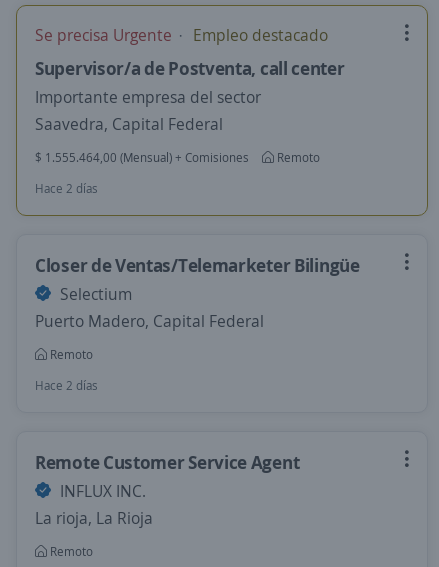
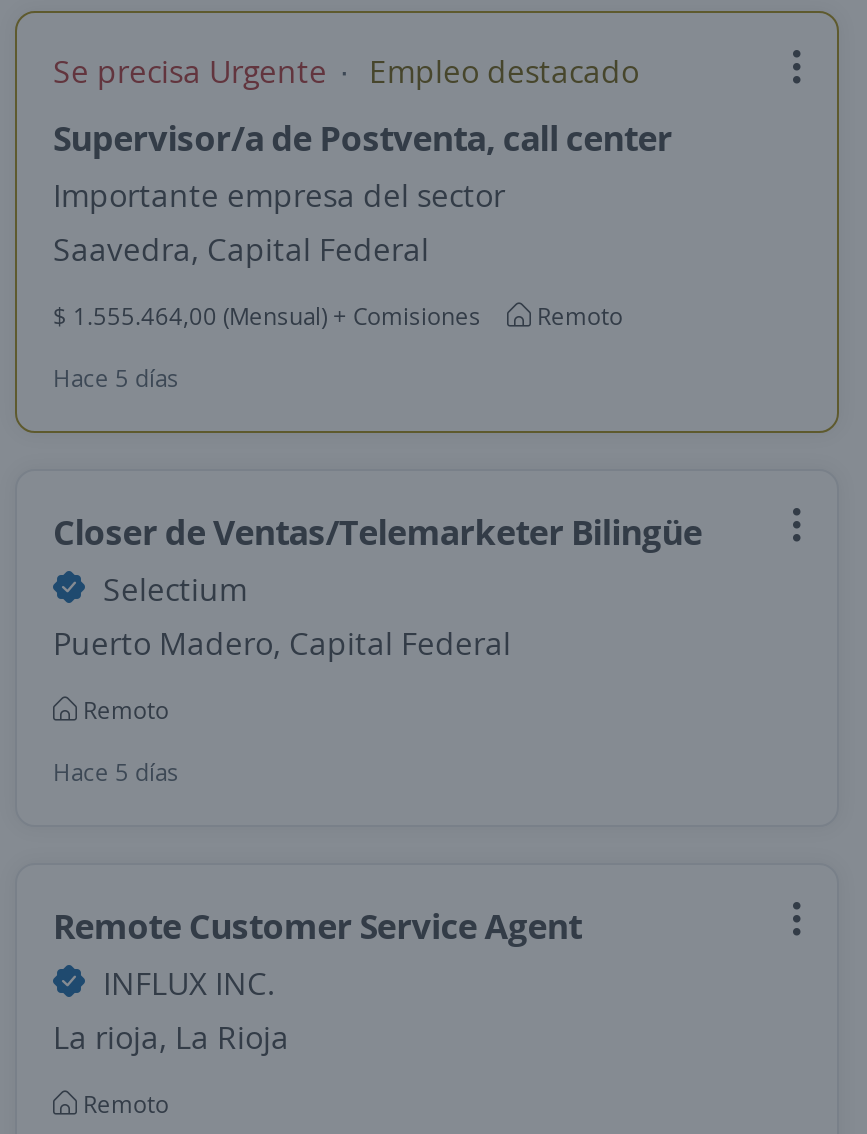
- Hace 2 días
+ Hace 5 días

- Hace 2 días
+ Hace 5 días
